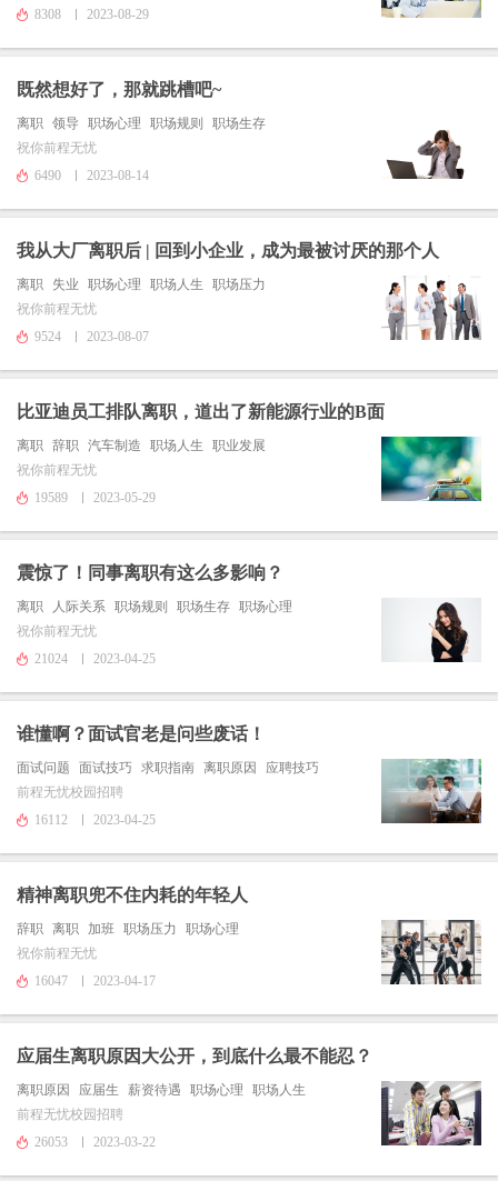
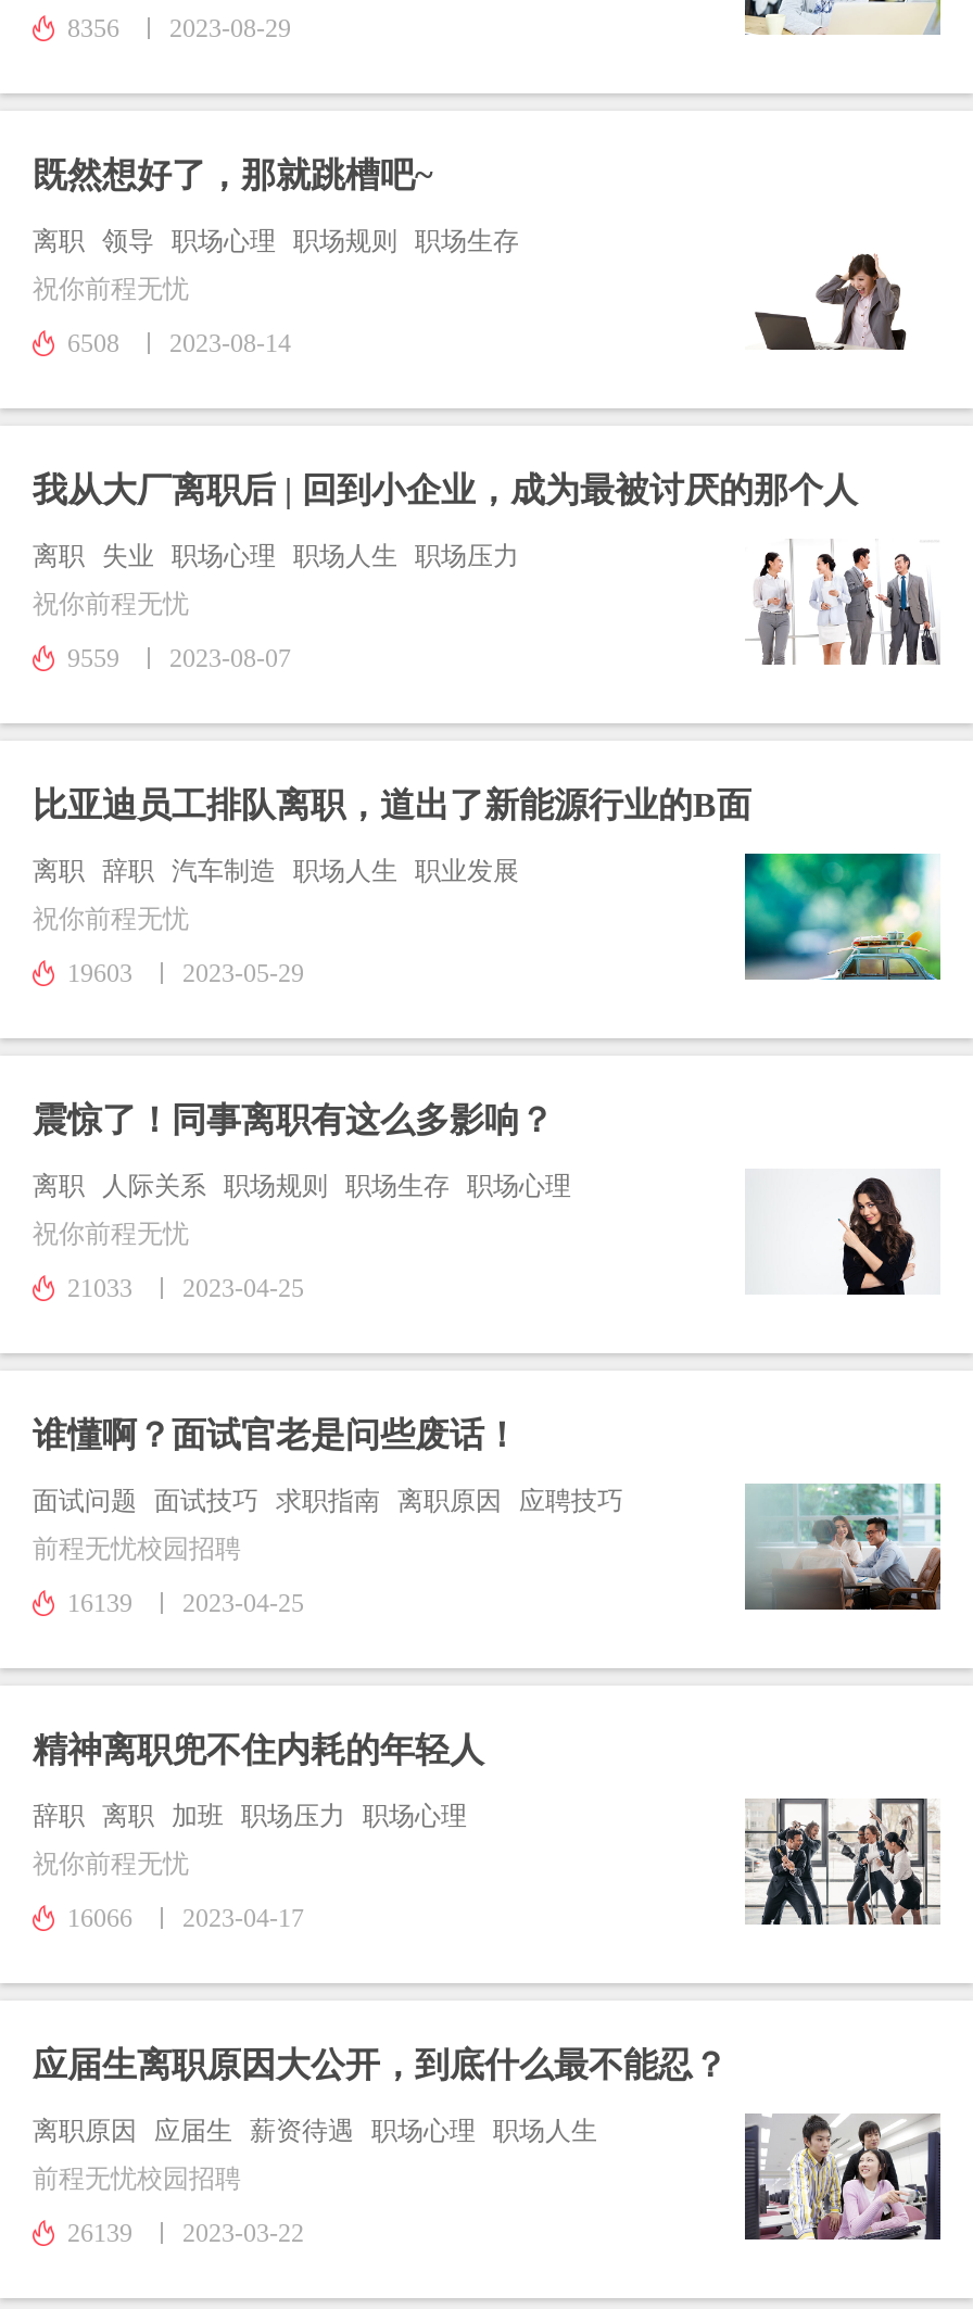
- 8308 2023-08-29
+ 8356 2023-08-29

- 6490 2023-08-14
+ 6508 2023-08-14

- 9524 2023-08-07
+ 9559 2023-08-07

- 19589 2023-05-29
+ 19603 2023-05-29

- 21024 2023-04-25
+ 21033 2023-04-25

- 16112 2023-04-25
+ 16139 2023-04-25

- 16047 2023-04-17
+ 16066 2023-04-17

- 26053 2023-03-22
+ 26139 2023-03-22
